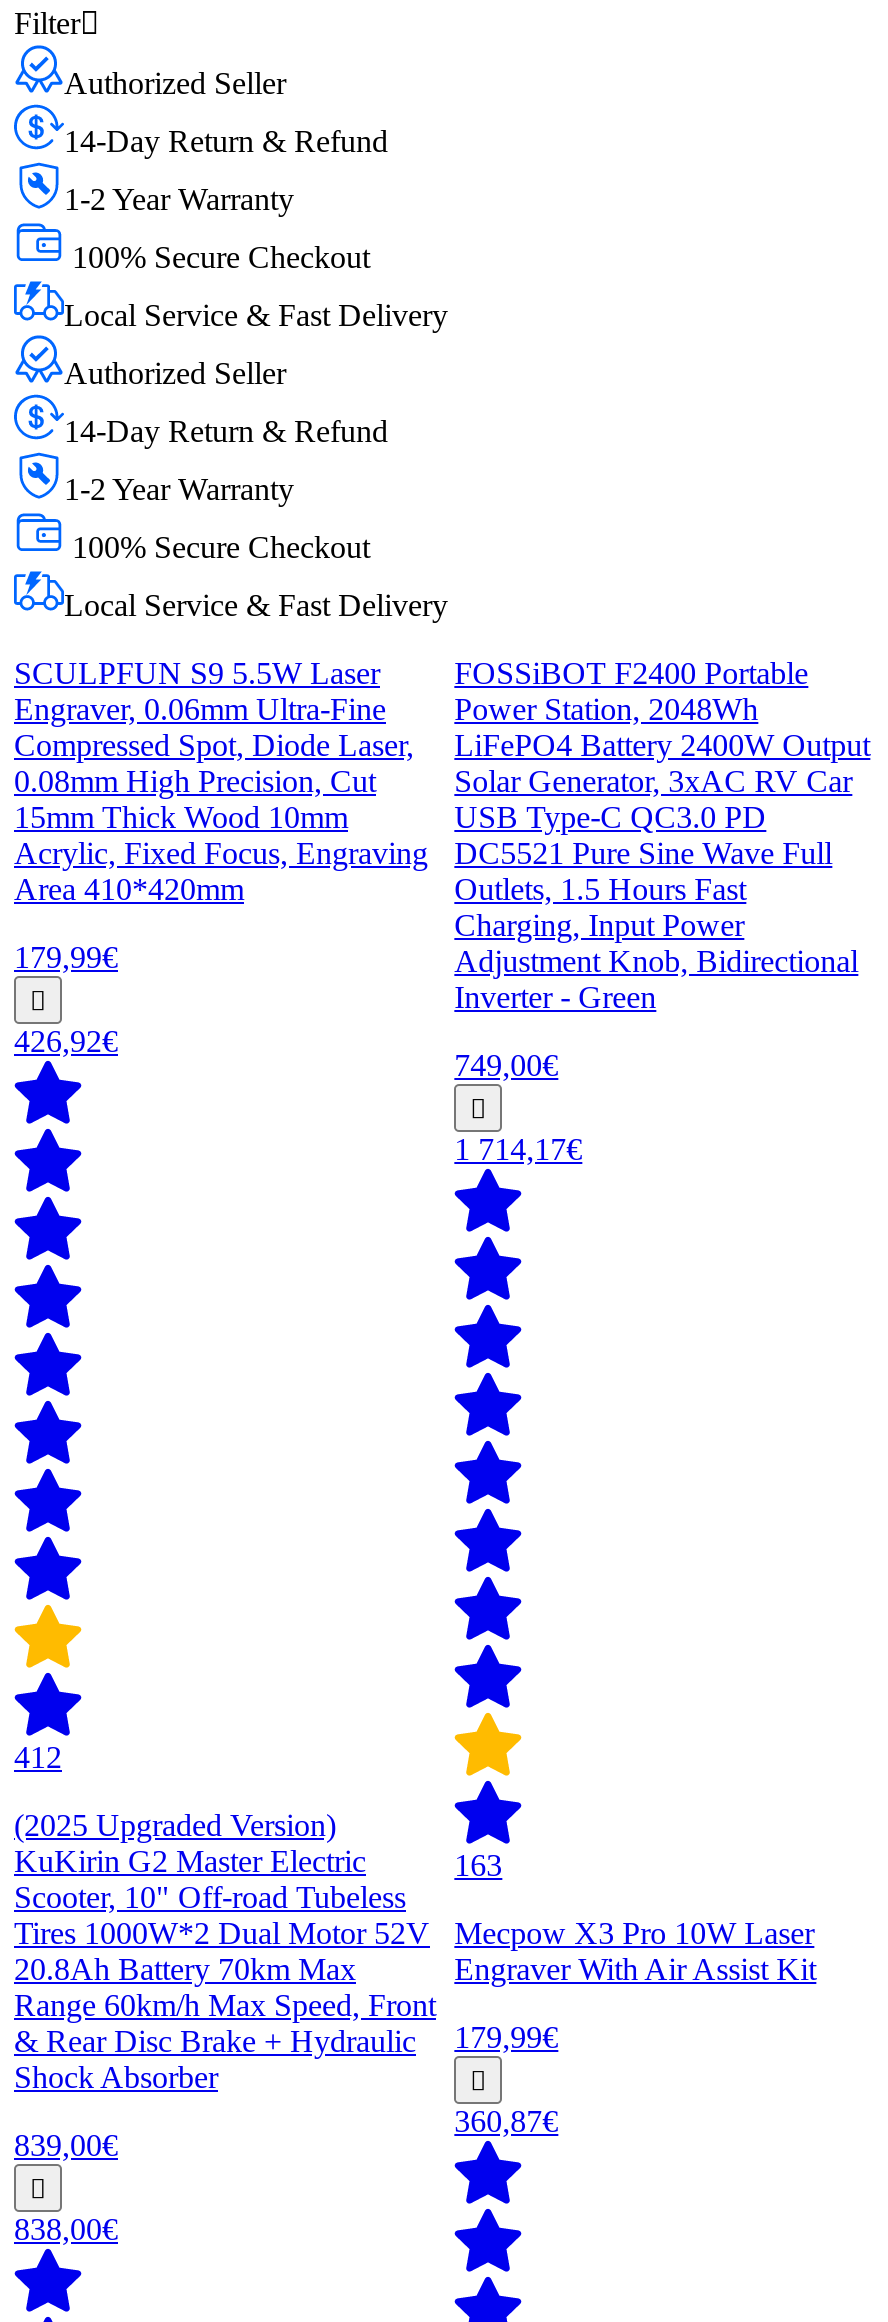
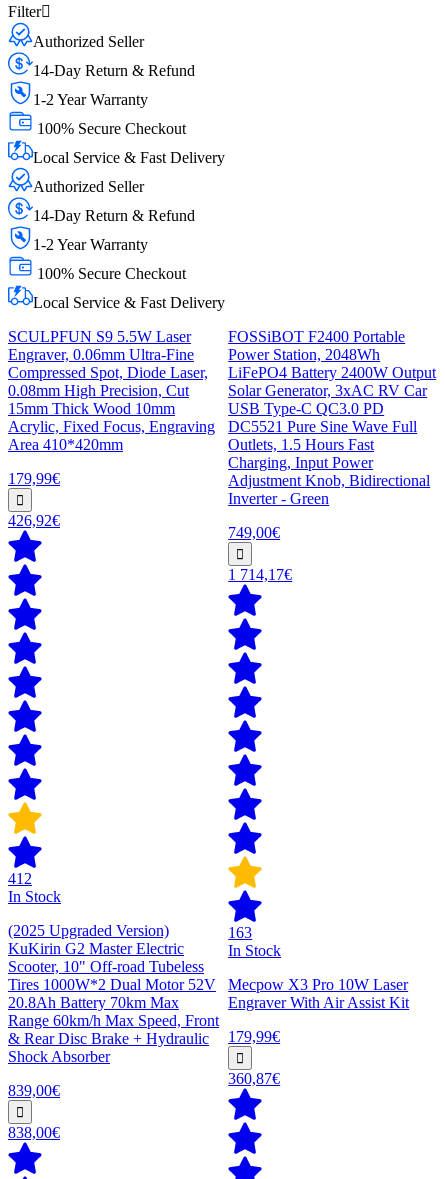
+ In Stock

+ In Stock
